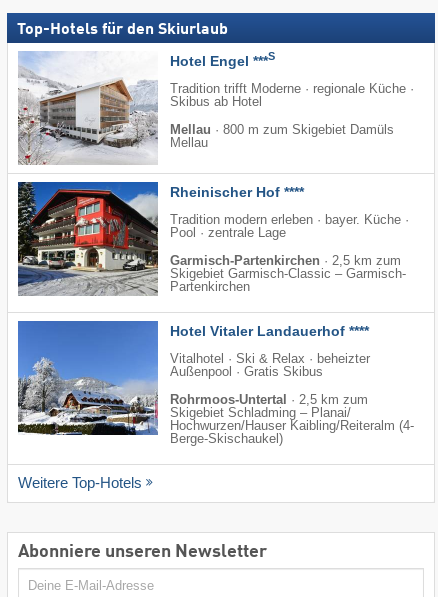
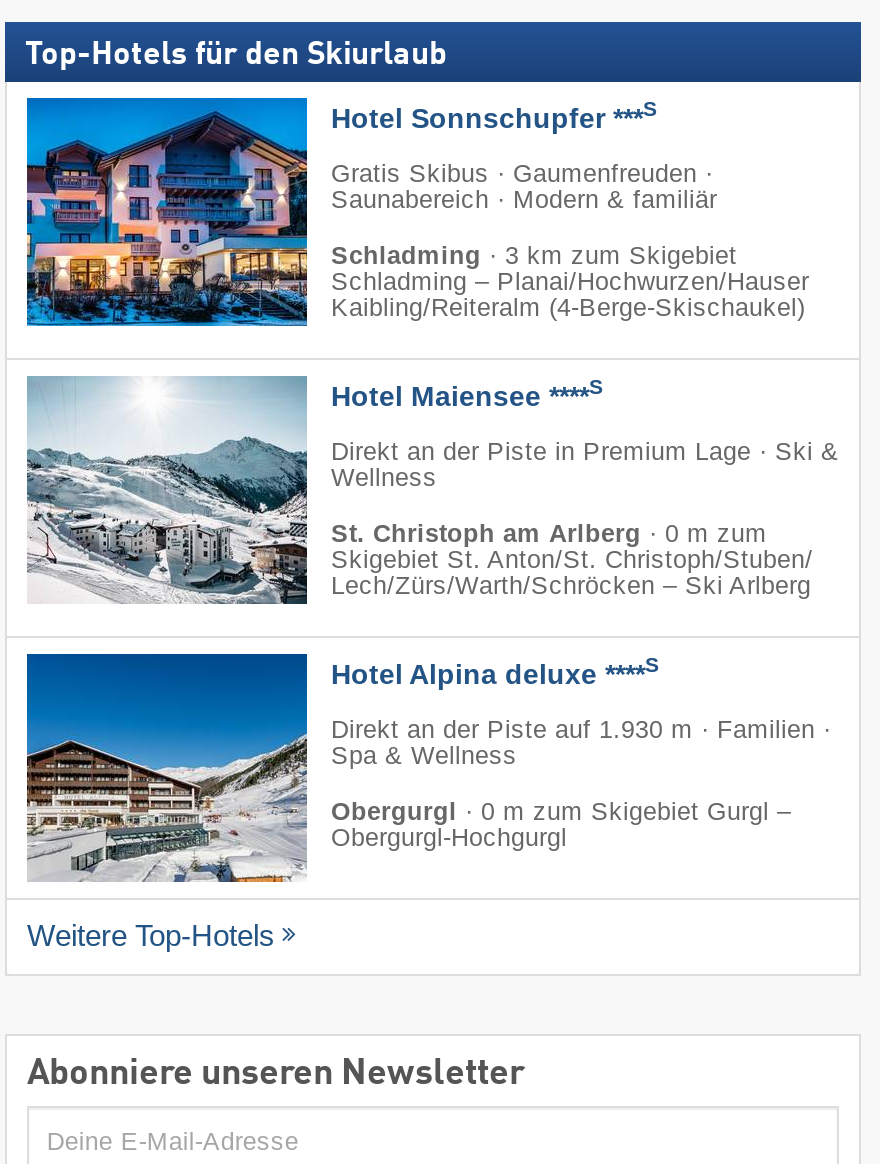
- [image]
- Hotel Engel ***S
+ [image]
+ Hotel Sonnschupfer ***S

- Tradition trifft Moderne · regionale Küche ·
- Skibus ab Hotel
+ Gratis Skibus · Gaumenfreuden ·
+ Saunabereich · Modern & familiär

- Mellau · 800 m zum Skigebiet Damüls
- Mellau
+ Schladming · 3 km zum Skigebiet
+ Schladming – Planai/Hochwurzen/Hauser
+ Kaibling/Reiteralm (4-Berge-Skischaukel)

- [image]
- Rheinischer Hof ****
+ [image]
+ Hotel Maiensee ****S

- Tradition modern erleben · bayer. Küche ·
- Pool · zentrale Lage
+ Direkt an der Piste in Premium Lage · Ski &
+ Wellness

- Garmisch-Partenkirchen · 2,5 km zum
- Skigebiet Garmisch-Classic – Garmisch-
- Partenkirchen
+ St. Christoph am Arlberg · 0 m zum
+ Skigebiet St. Anton/St. Christoph/Stuben/
+ Lech/Zürs/Warth/Schröcken – Ski Arlberg

- [image]
- Hotel Vitaler Landauerhof ****
+ [image]
+ Hotel Alpina deluxe ****S

- Vitalhotel · Ski & Relax · beheizter
- Außenpool · Gratis Skibus
+ Direkt an der Piste auf 1.930 m · Familien ·
+ Spa & Wellness

- Rohrmoos-Untertal · 2,5 km zum
- Skigebiet Schladming – Planai/
- Hochwurzen/Hauser Kaibling/Reiteralm (4-
- Berge-Skischaukel)
+ Obergurgl · 0 m zum Skigebiet Gurgl –
+ Obergurgl-Hochgurgl
